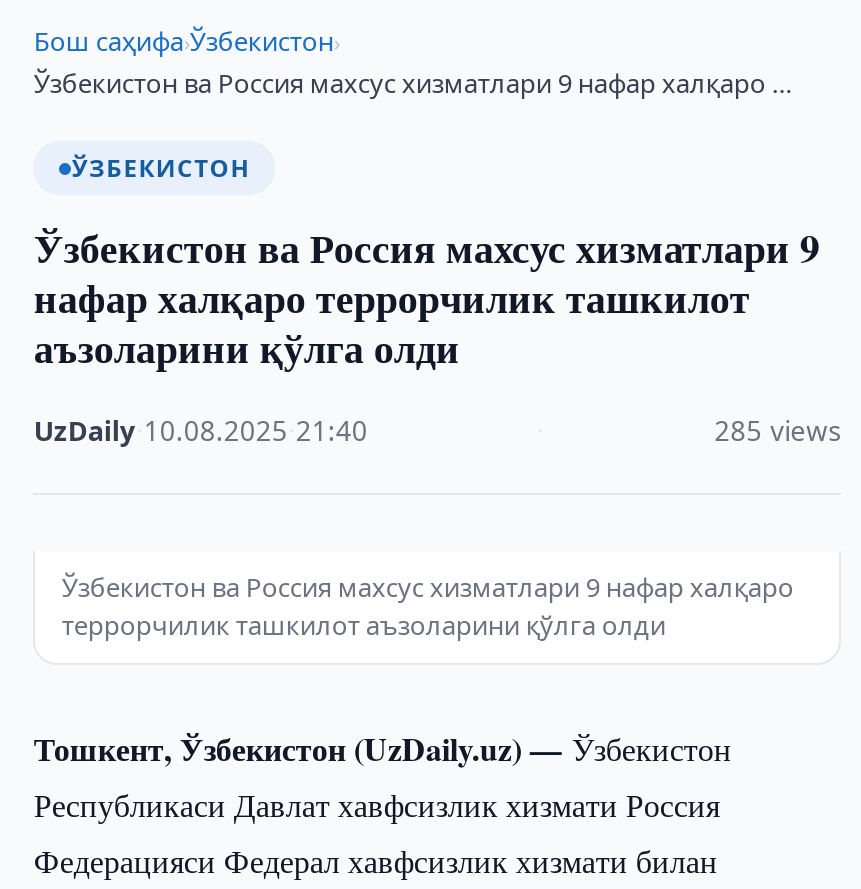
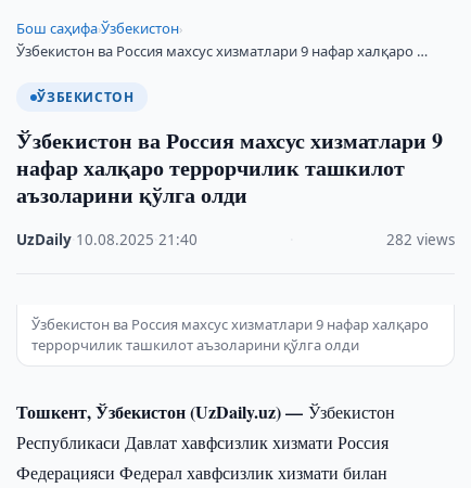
- 285 views
+ 282 views
